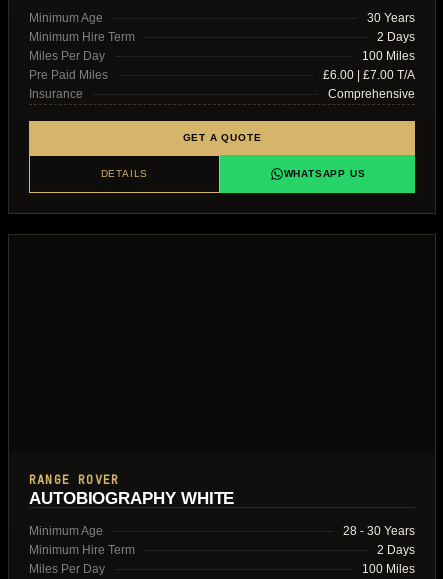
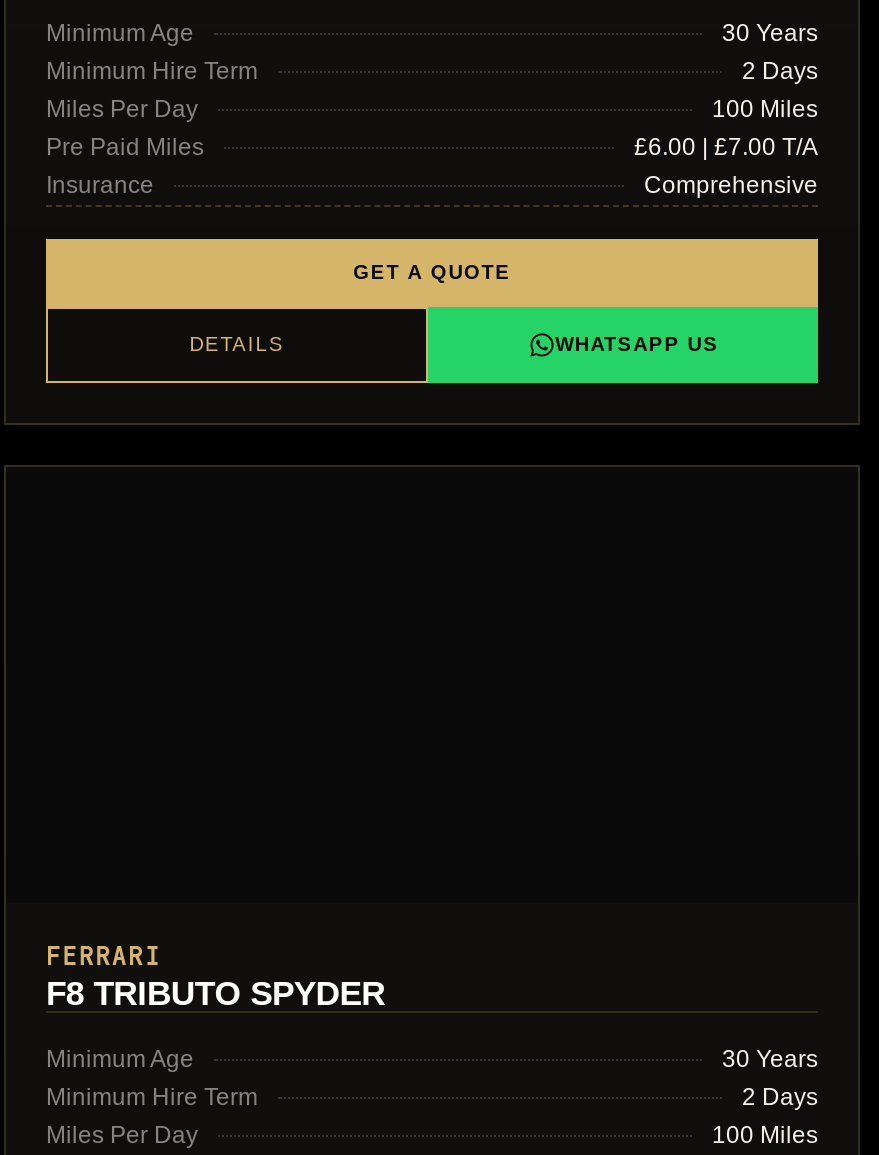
- RANGE ROVER
- AUTOBIOGRAPHY WHITE
+ FERRARI
+ F8 TRIBUTO SPYDER

- 28 - 30 Years
+ 30 Years
